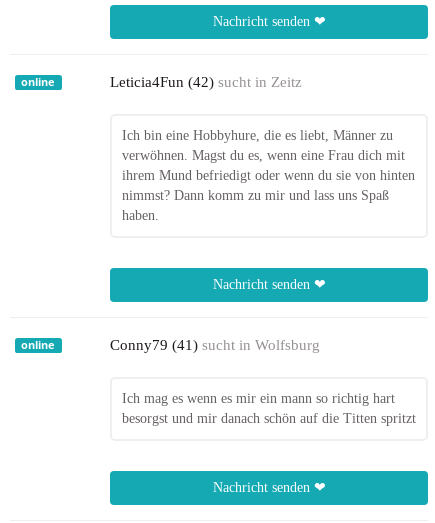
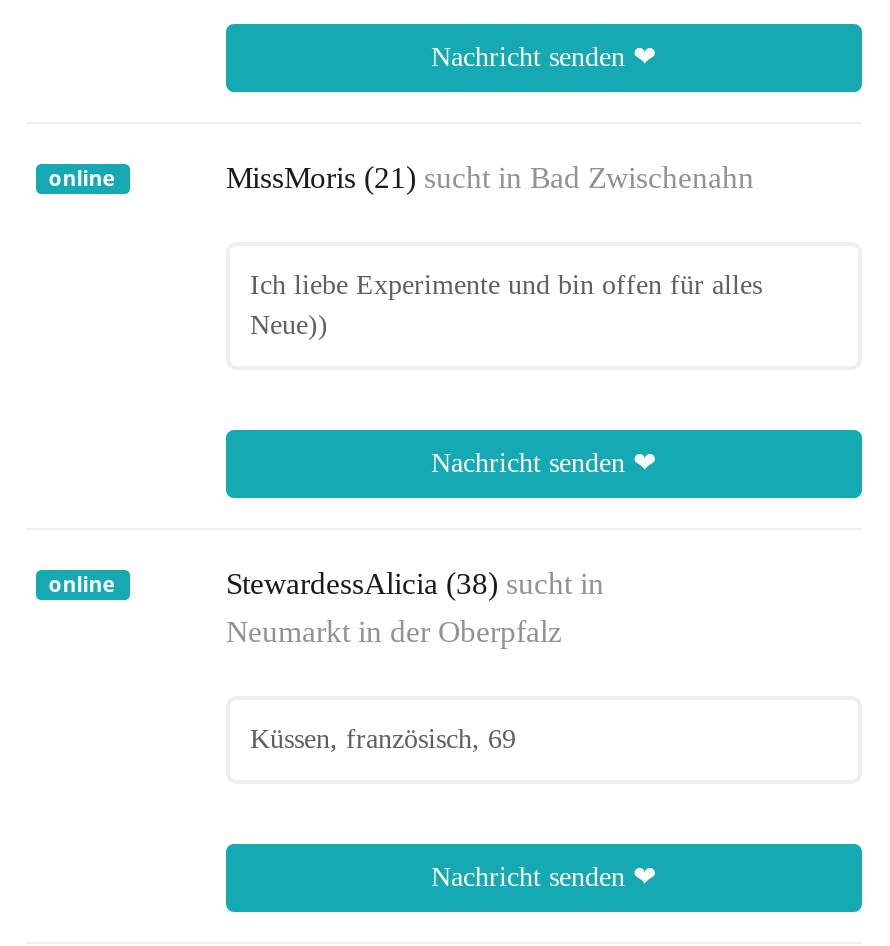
- Leticia4Fun (42) sucht in Zeitz
+ MissMoris (21) sucht in Bad Zwischenahn

- Ich bin eine Hobbyhure, die es liebt, Männer zu
- verwöhnen. Magst du es, wenn eine Frau dich mit
- ihrem Mund befriedigt oder wenn du sie von hinten
- nimmst? Dann komm zu mir und lass uns Spaß
- haben.
+ Ich liebe Experimente und bin offen für alles
+ Neue))

- Conny79 (41) sucht in Wolfsburg
+ StewardessAlicia (38) sucht in
+ Neumarkt in der Oberpfalz

- Ich mag es wenn es mir ein mann so richtig hart
- besorgst und mir danach schön auf die Titten spritzt
+ Küssen, französisch, 69
